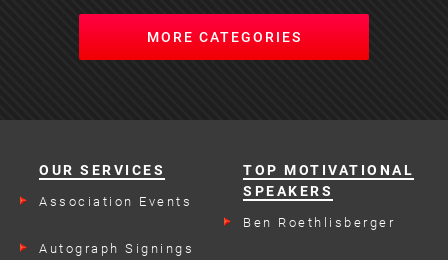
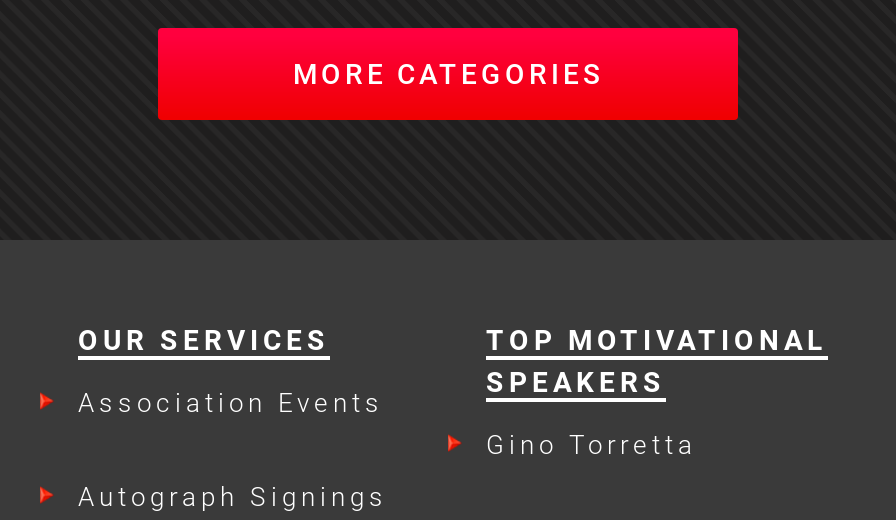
- Ben Roethlisberger
+ Gino Torretta
